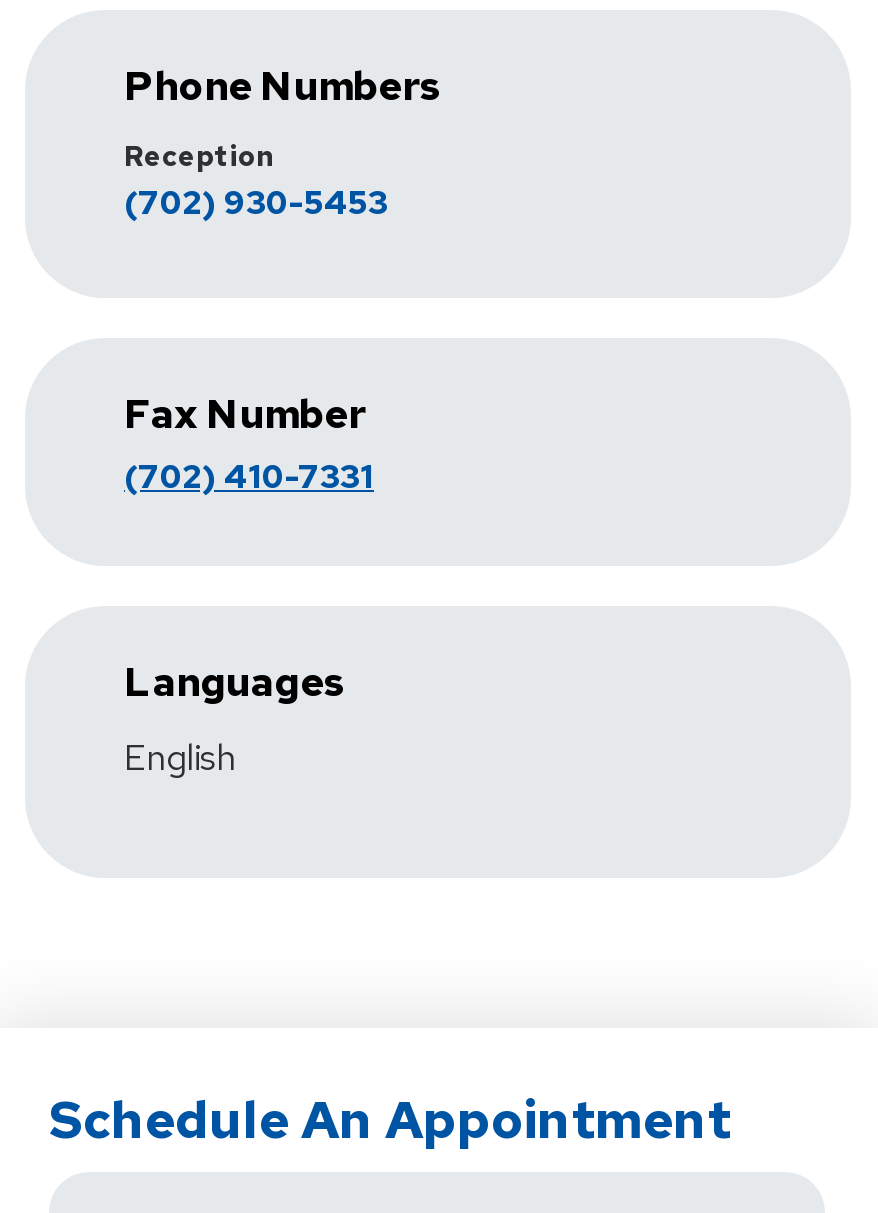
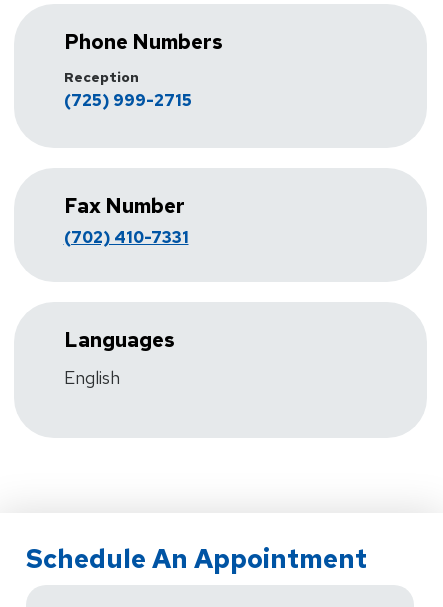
- (702) 930-5453
+ (725) 999-2715
